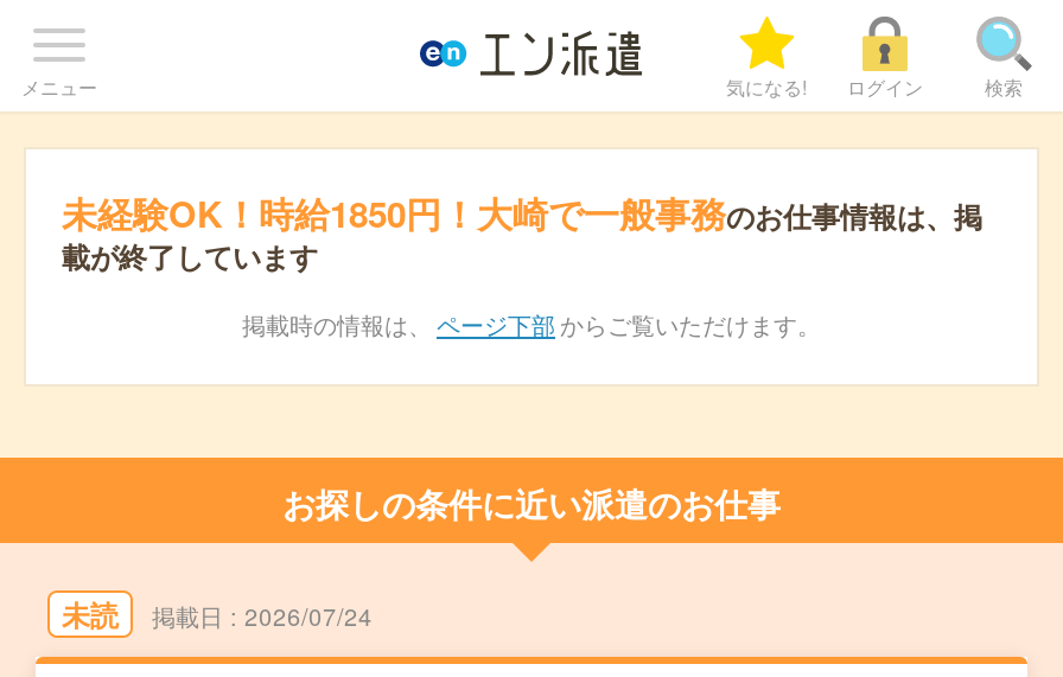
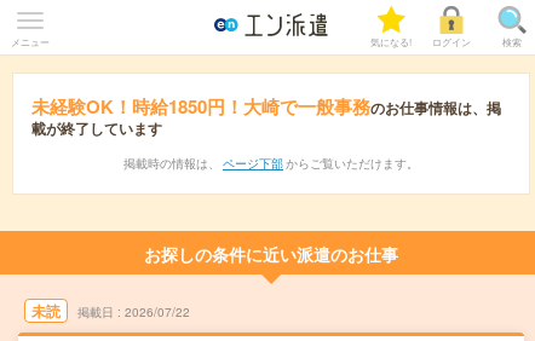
- 2026/07/24
+ 2026/07/22
